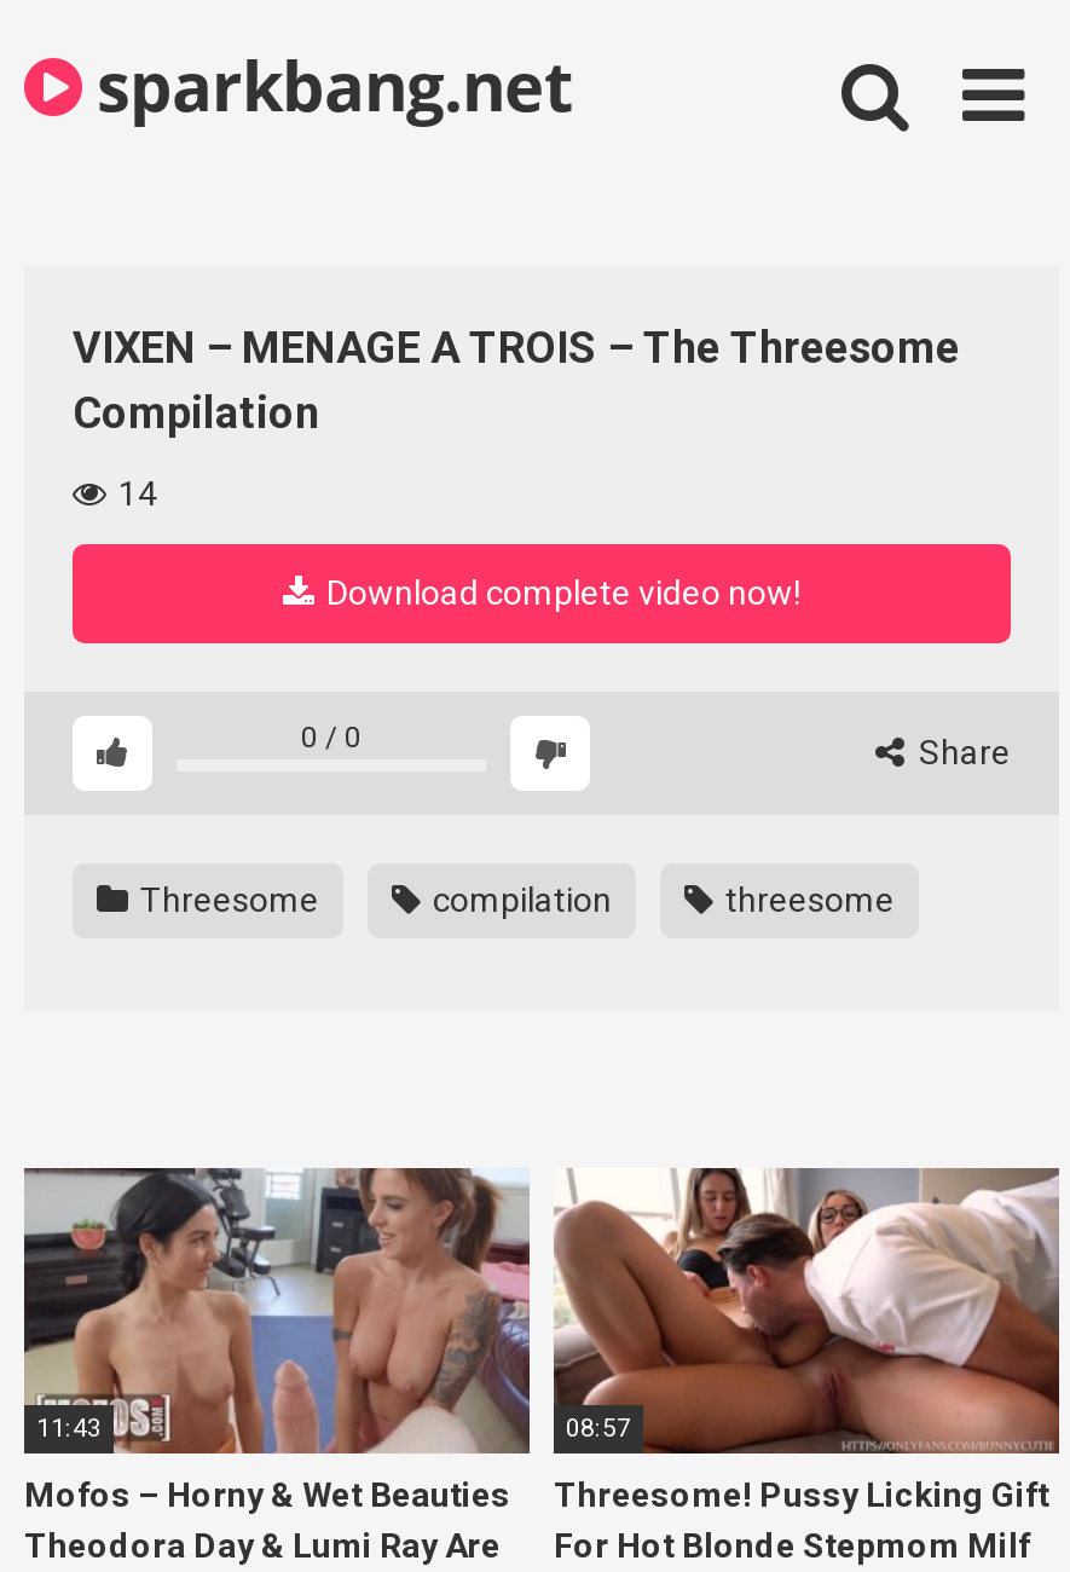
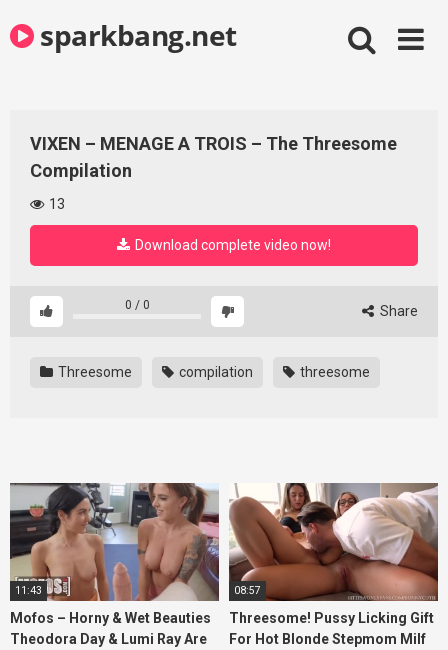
- 14
+ 13
